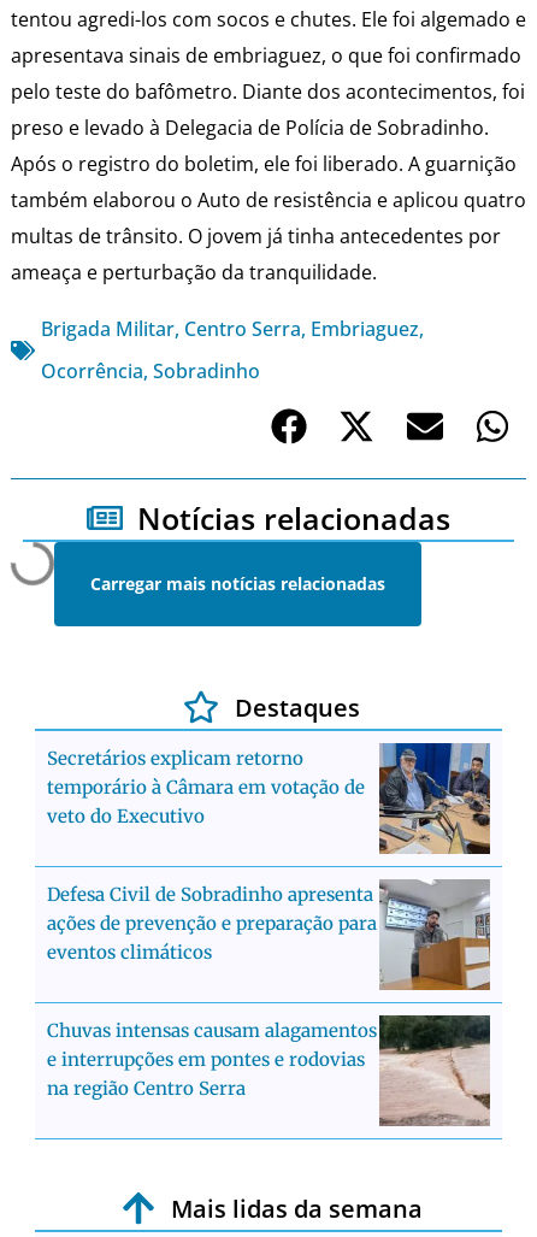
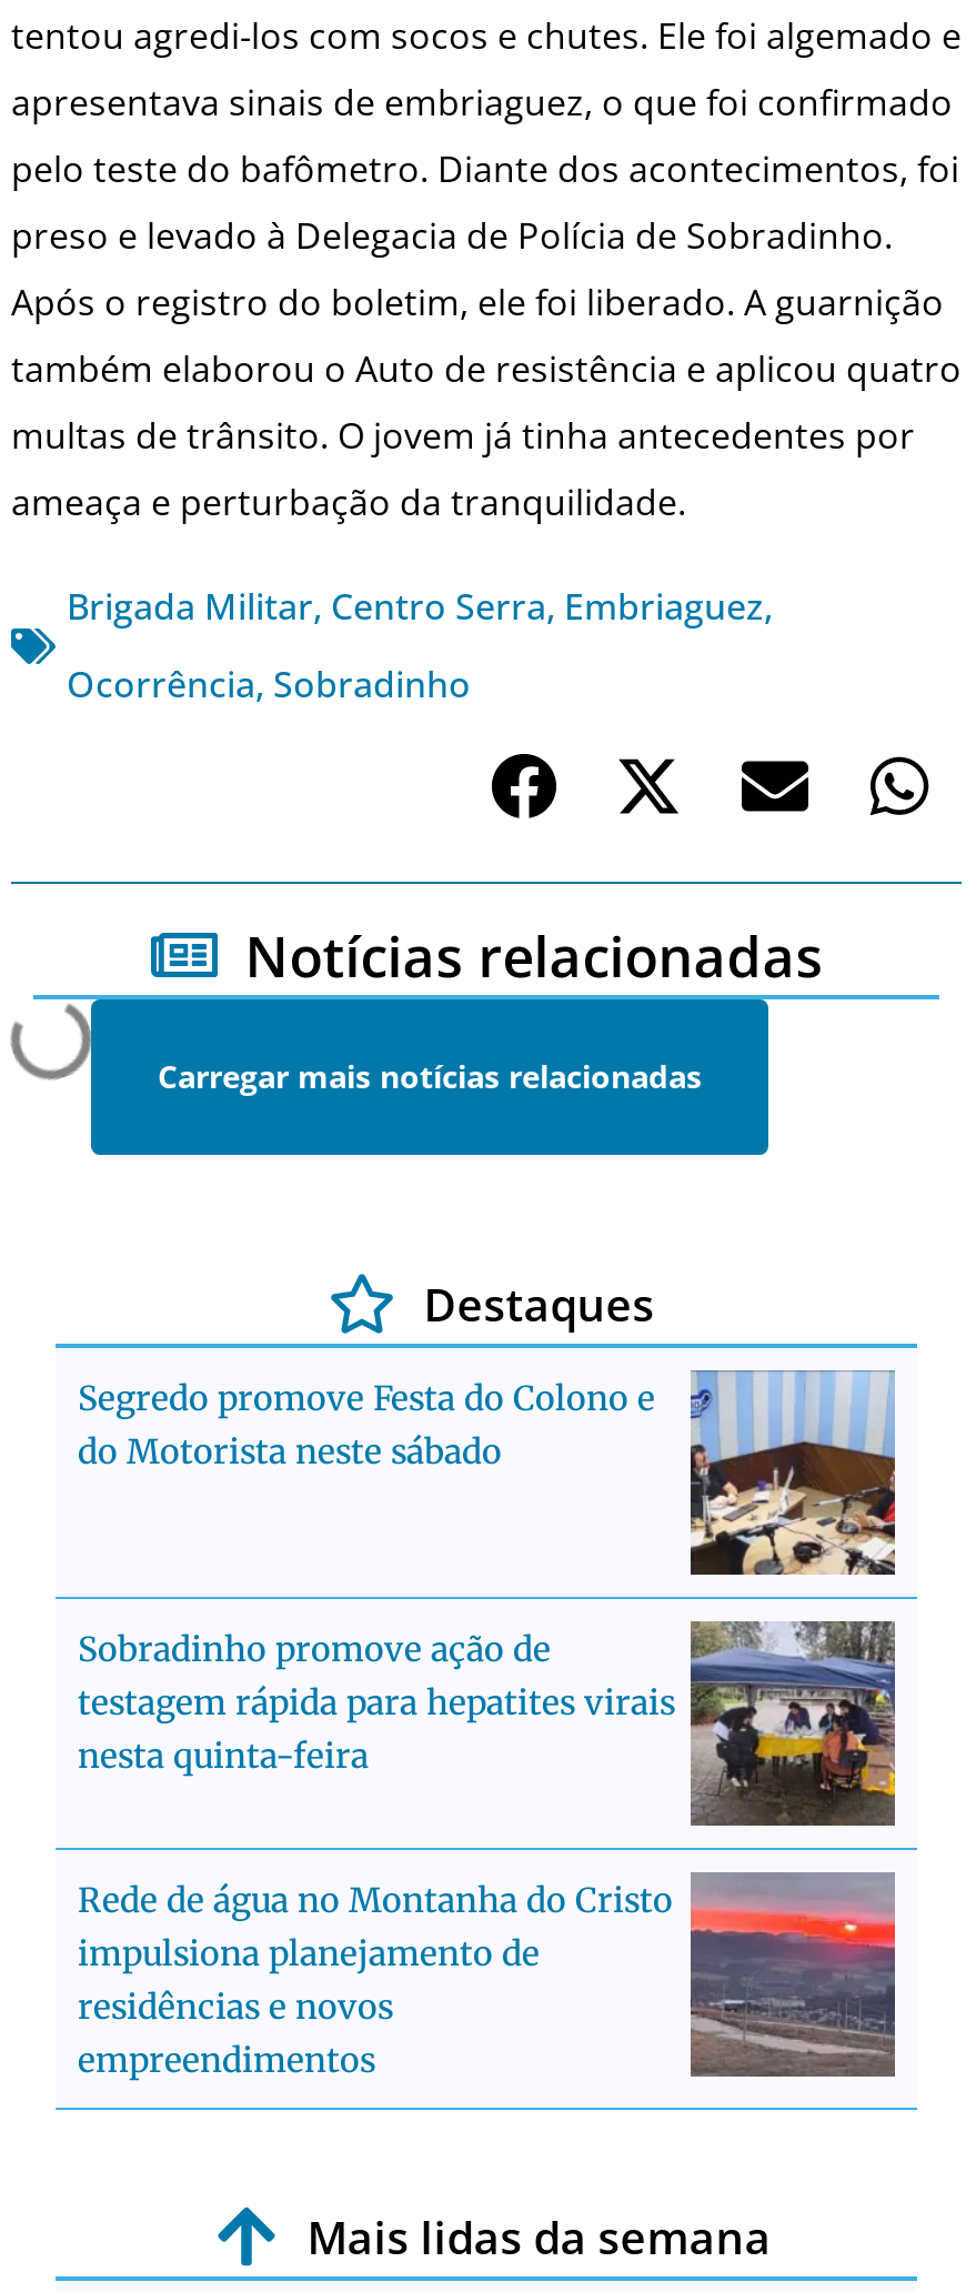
- [image]
- Secretários explicam retorno
- temporário à Câmara em votação de
- veto do Executivo
+ [image]
+ Segredo promove Festa do Colono e
+ do Motorista neste sábado

- [image]
- Defesa Civil de Sobradinho apresenta
- ações de prevenção e preparação para
- eventos climáticos
+ [image]
+ Sobradinho promove ação de
+ testagem rápida para hepatites virais
+ nesta quinta-feira

- [image]
- Chuvas intensas causam alagamentos
- e interrupções em pontes e rodovias
- na região Centro Serra
+ [image]
+ Rede de água no Montanha do Cristo
+ impulsiona planejamento de
+ residências e novos
+ empreendimentos
